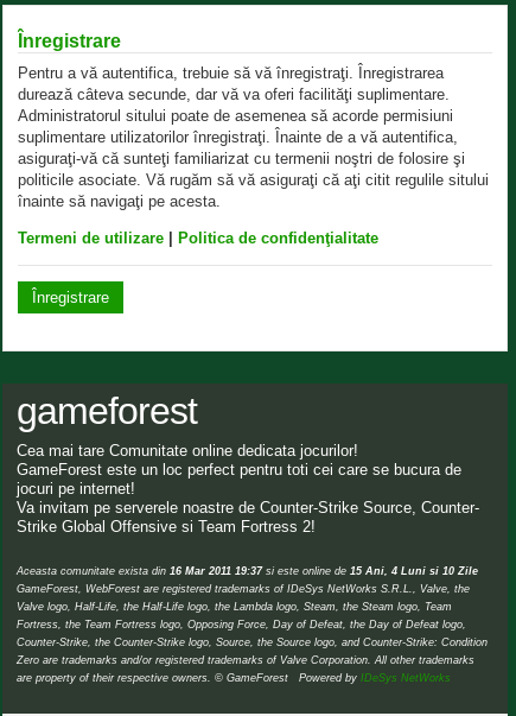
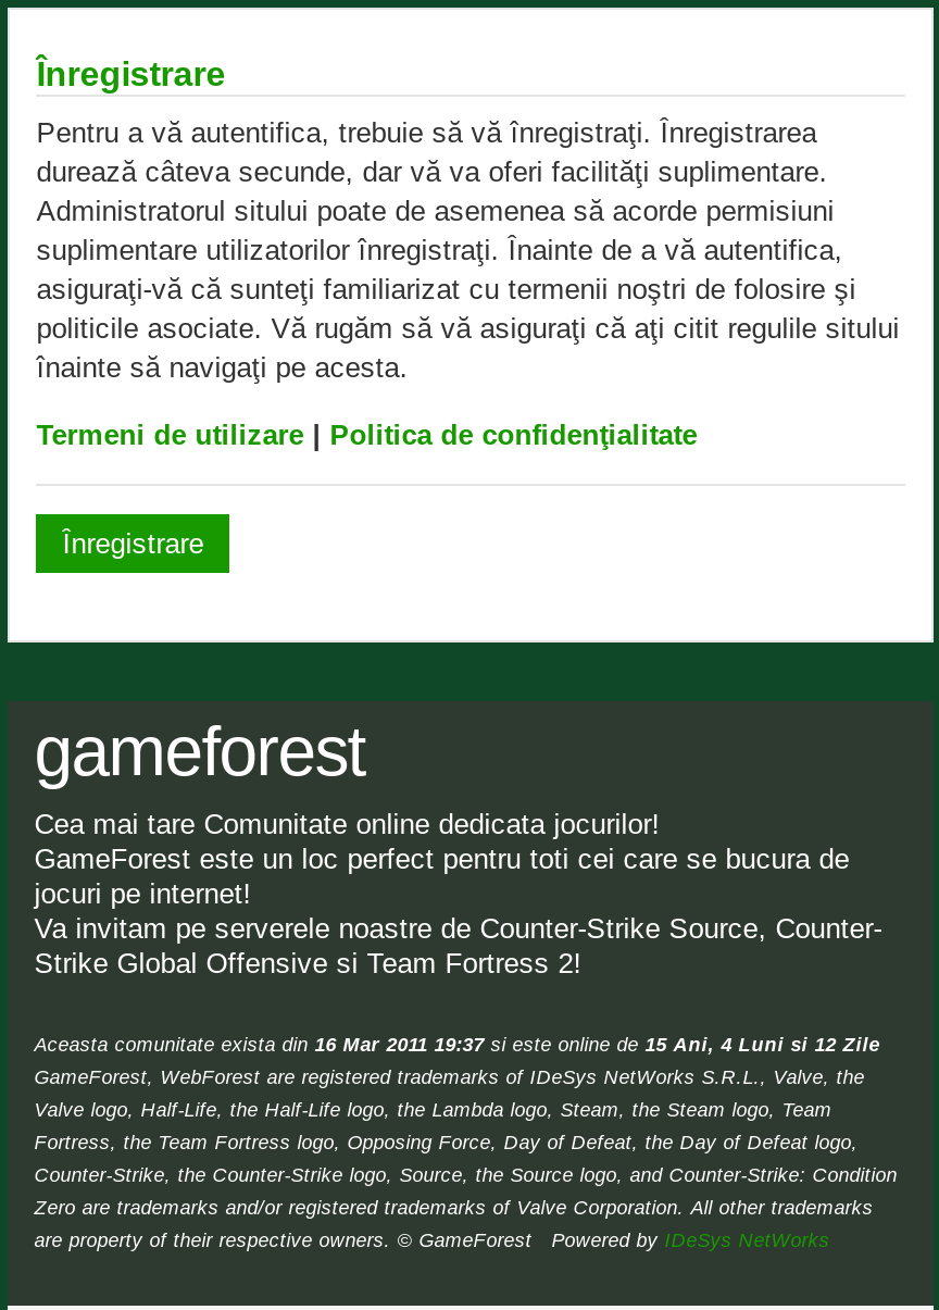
- Aceasta comunitate exista din 16 Mar 2011 19:37 si este online de 15 Ani, 4 Luni si 10 Zile
+ Aceasta comunitate exista din 16 Mar 2011 19:37 si este online de 15 Ani, 4 Luni si 12 Zile
